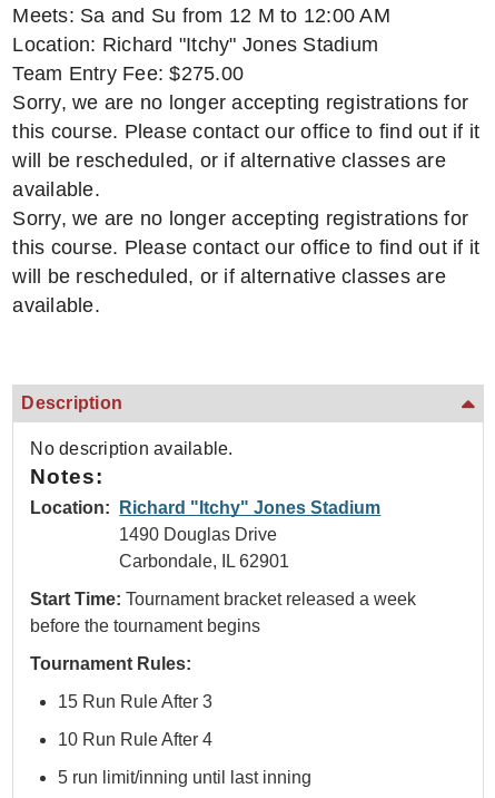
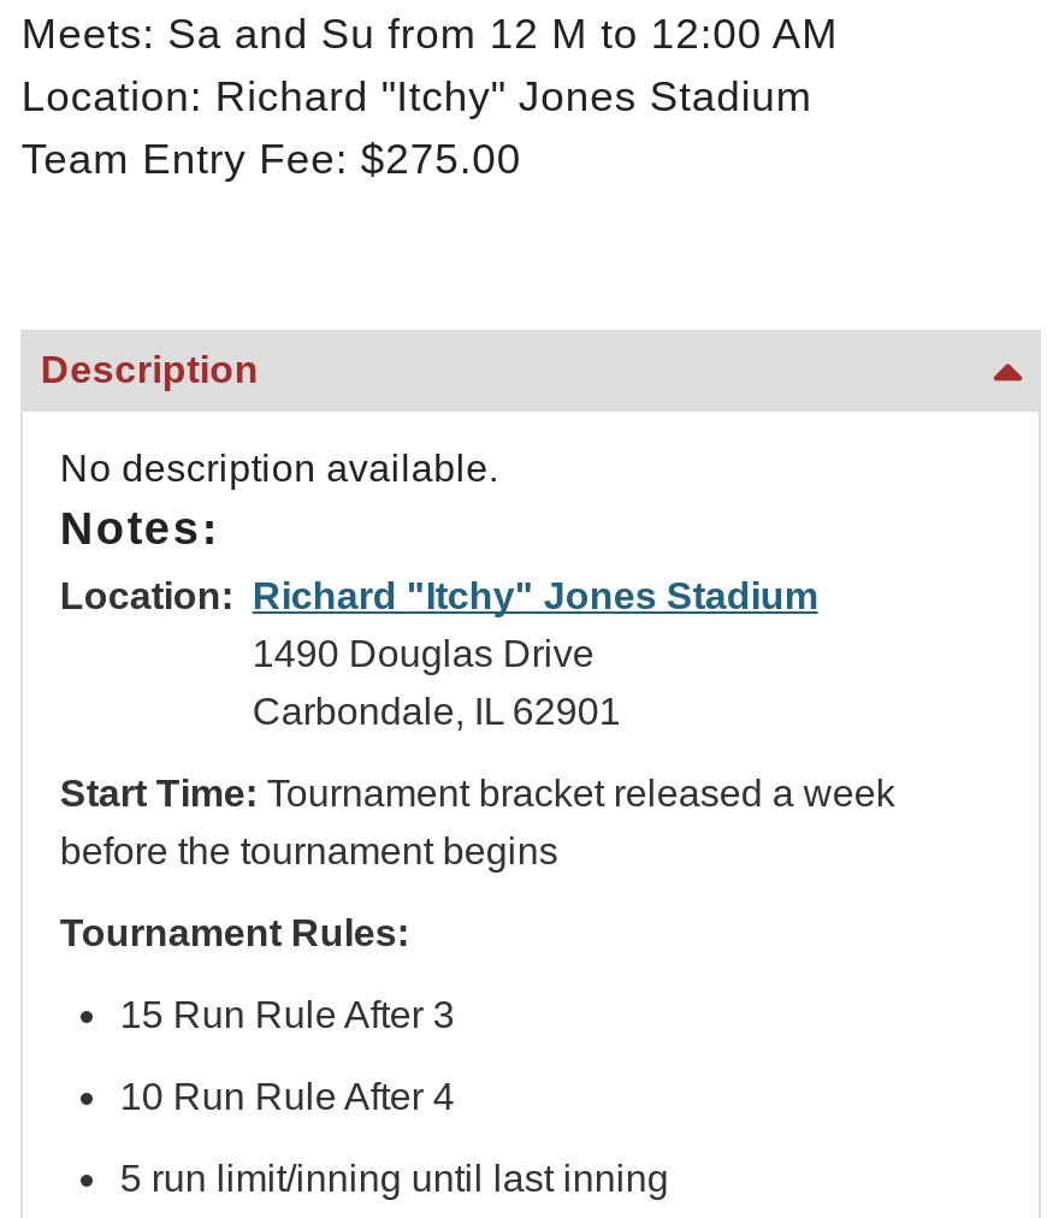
- Sorry, we are no longer accepting registrations for
- this course. Please contact our office to find out if it
- will be rescheduled, or if alternative classes are
- available.
- Sorry, we are no longer accepting registrations for
- this course. Please contact our office to find out if it
- will be rescheduled, or if alternative classes are
- available.
